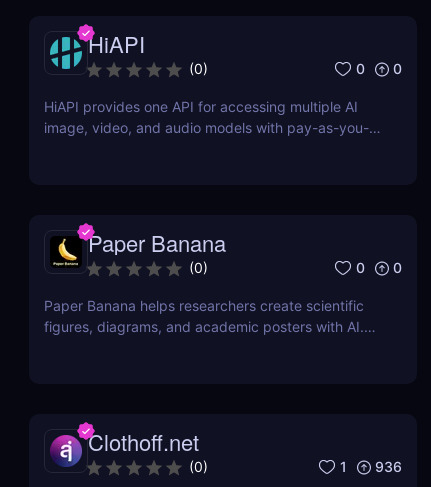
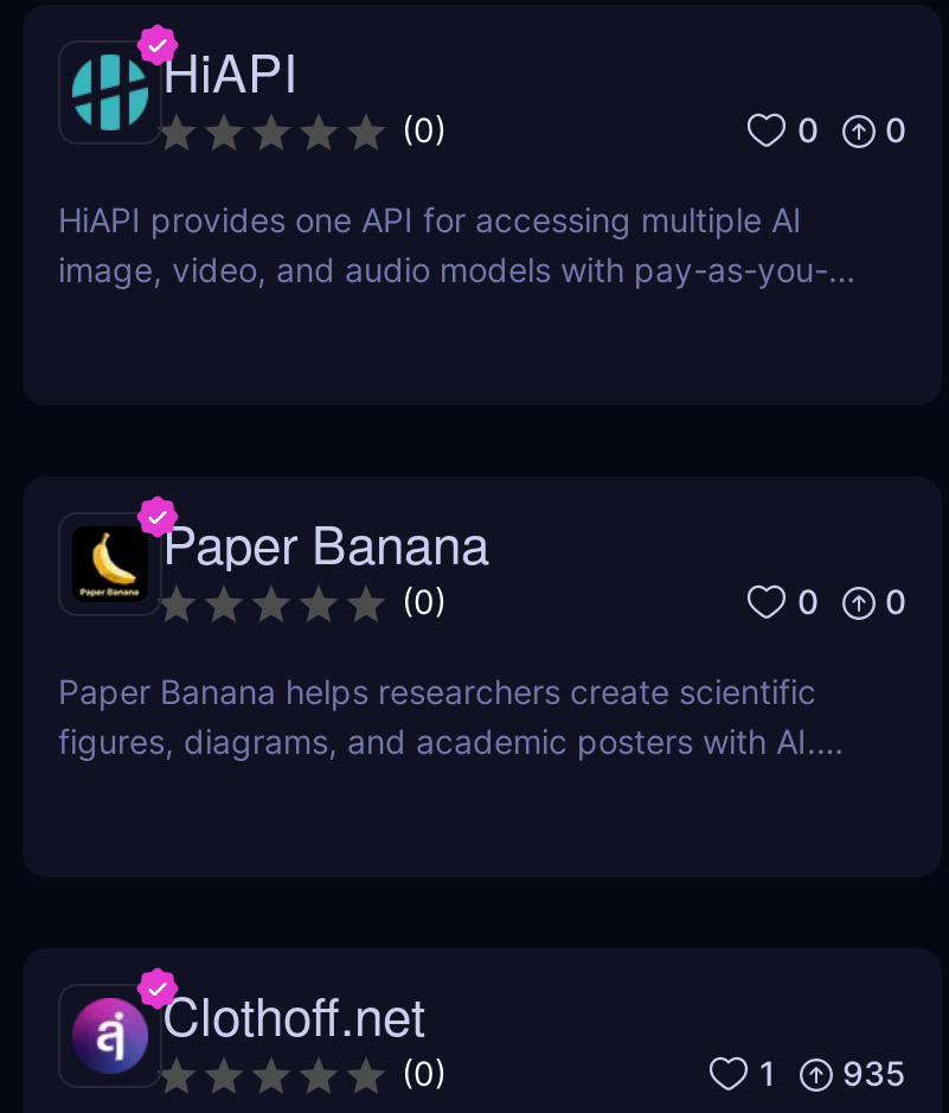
- 1 936
+ 1 935
